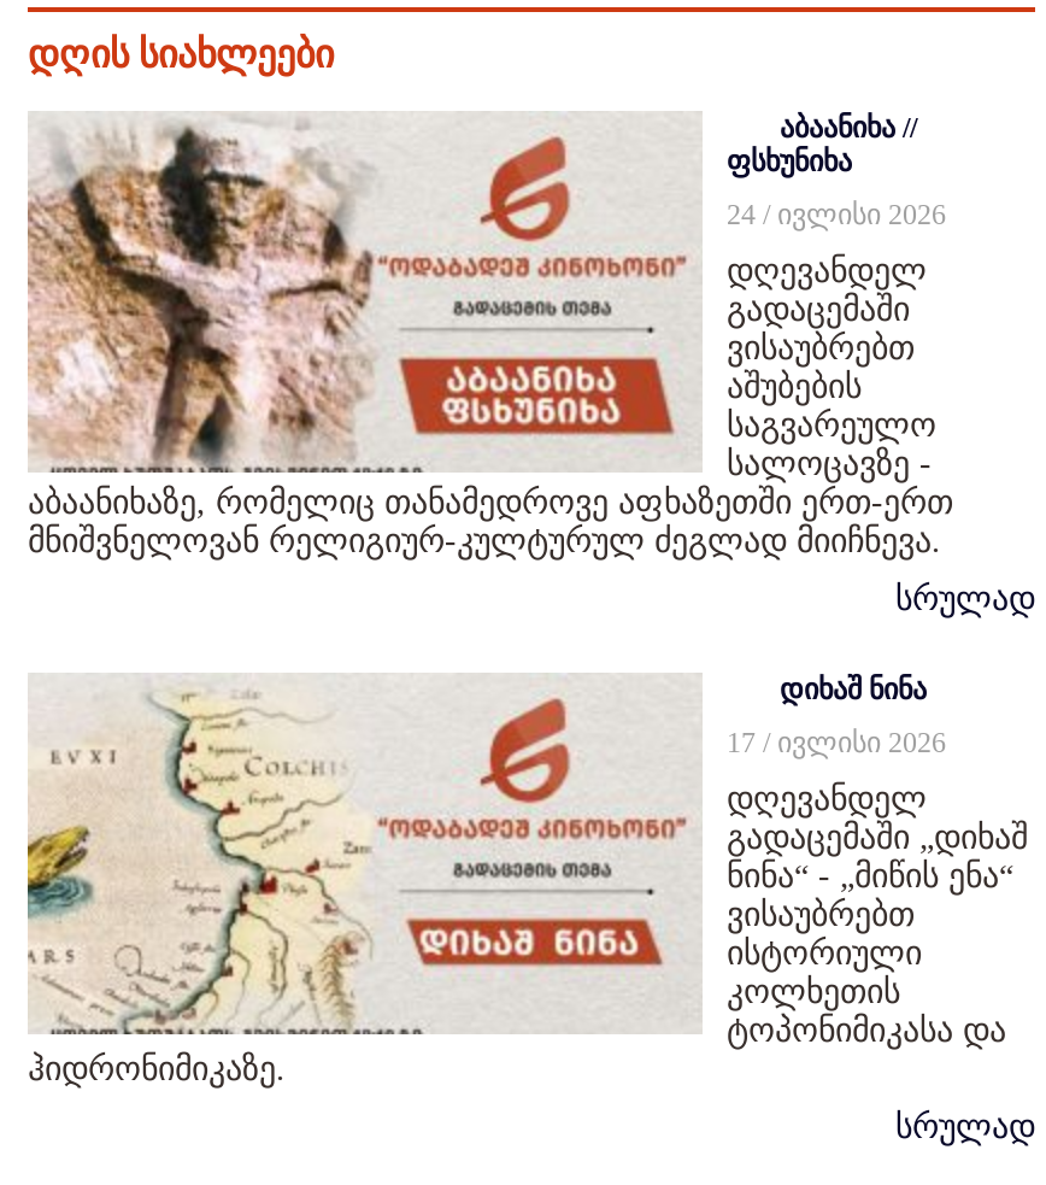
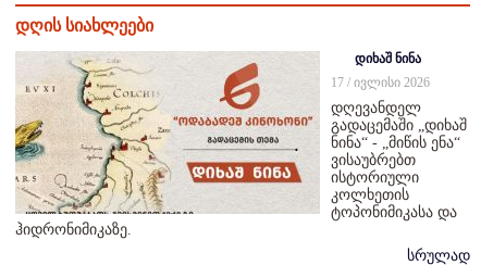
- [image]
- აბაანიხა //
- ფსხუნიხა
- 24 / ივლისი 2026
- დღევანდელ
- გადაცემაში
- ვისაუბრებთ
- აშუბების
- საგვარეულო
- სალოცავზე -
- აბაანიხაზე, რომელიც თანამედროვე აფხაზეთში ერთ-ერთ
- მნიშვნელოვან რელიგიურ-კულტურულ ძეგლად მიიჩნევა.
- სრულად

- [image]
